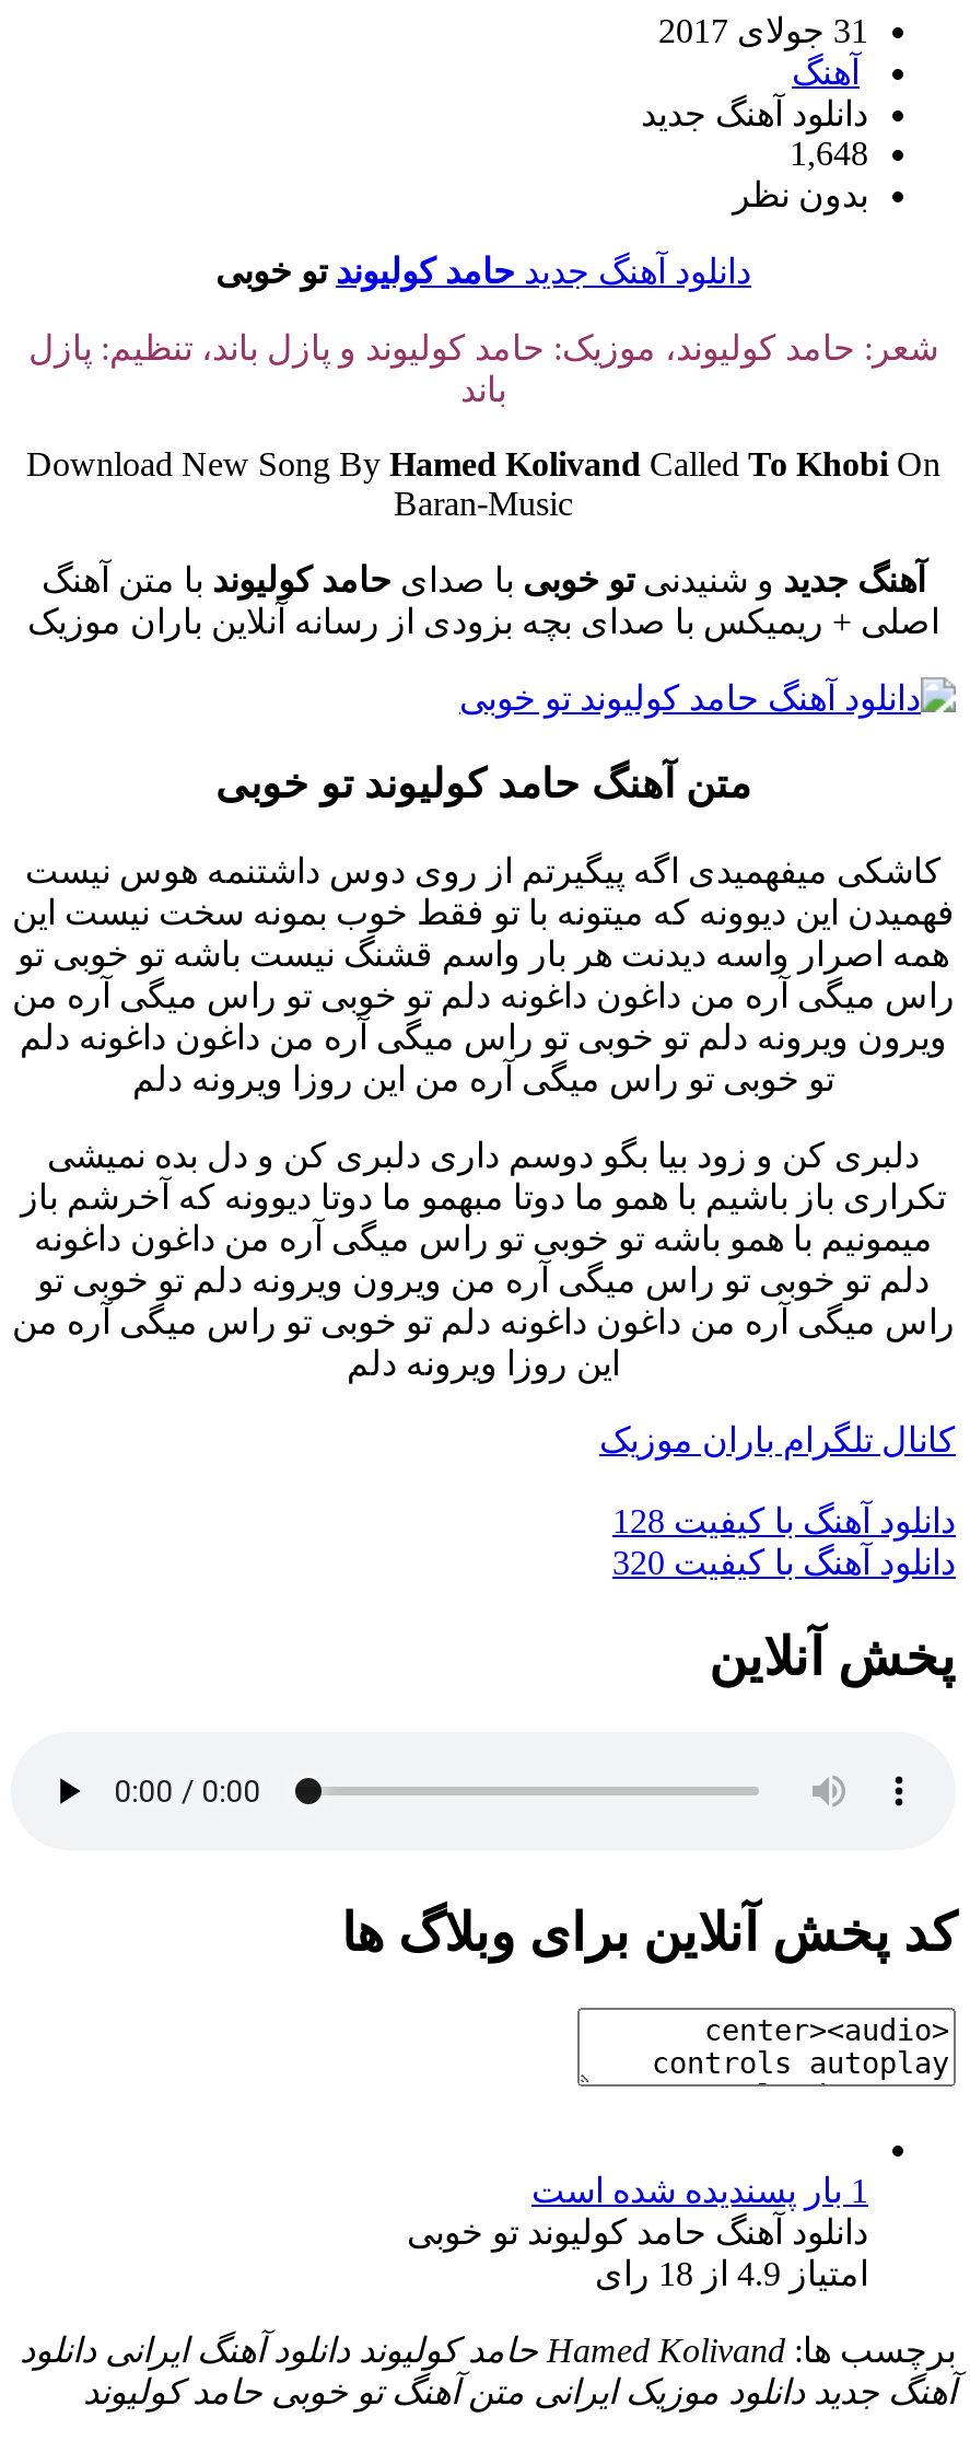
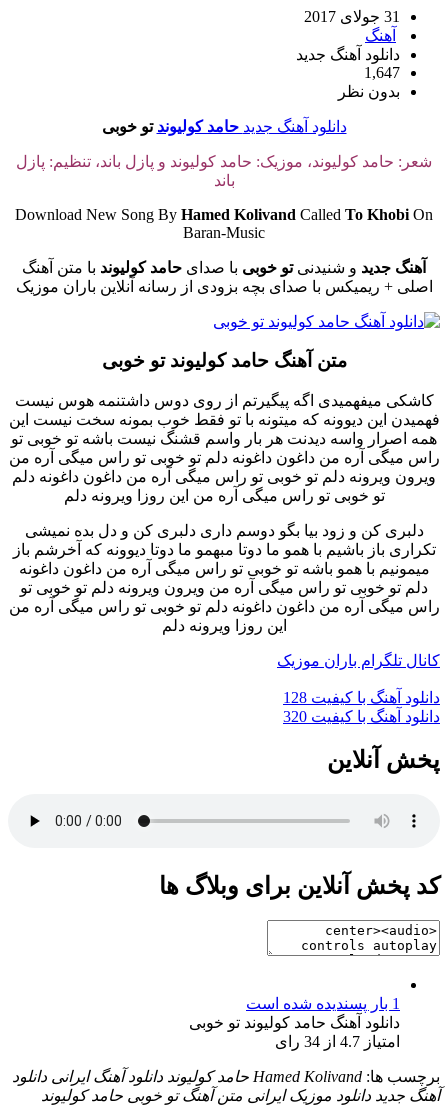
- 1,648
+ 1,647

- امتیاز 4.9 از 18 رای
+ امتیاز 4.7 از 34 رای
